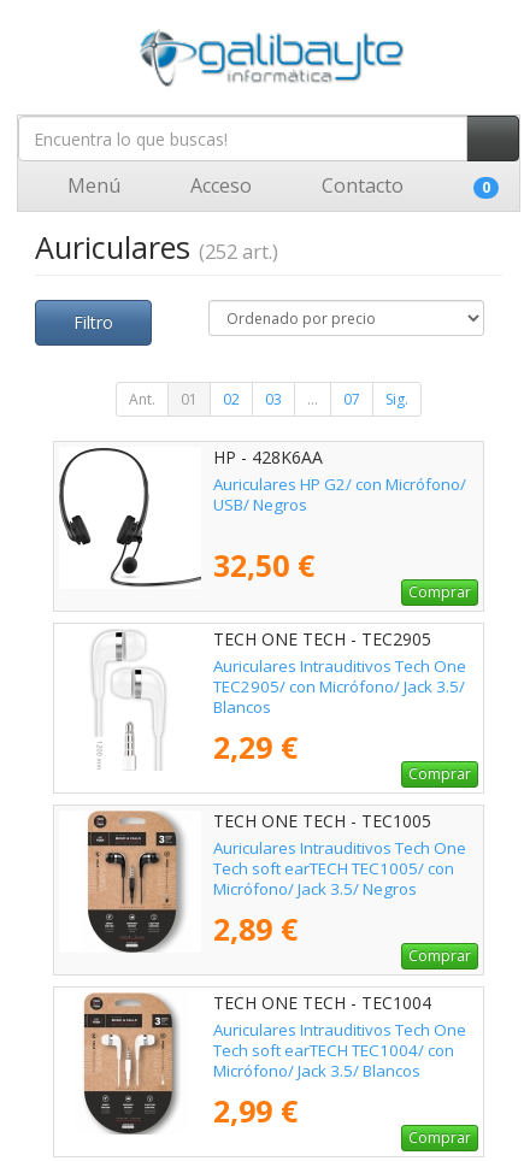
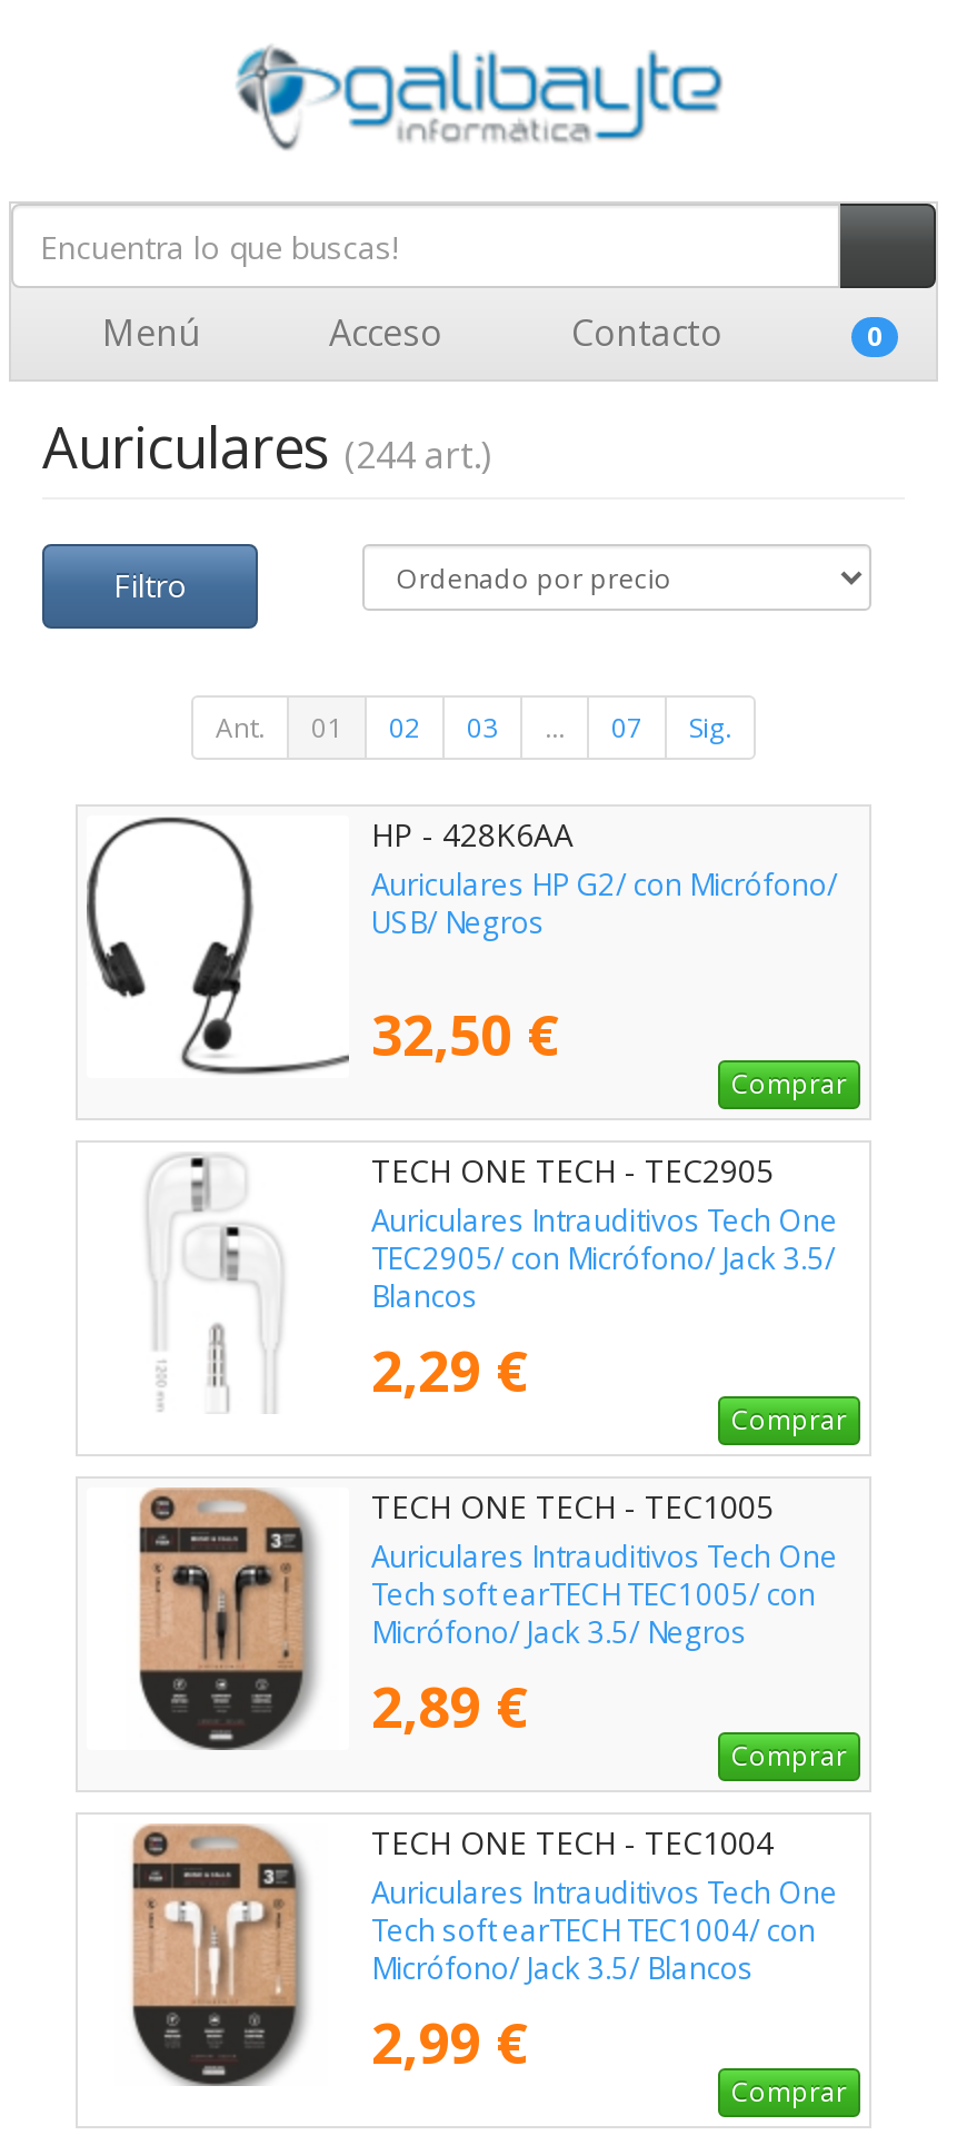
- Auriculares (252 art.)
+ Auriculares (244 art.)
